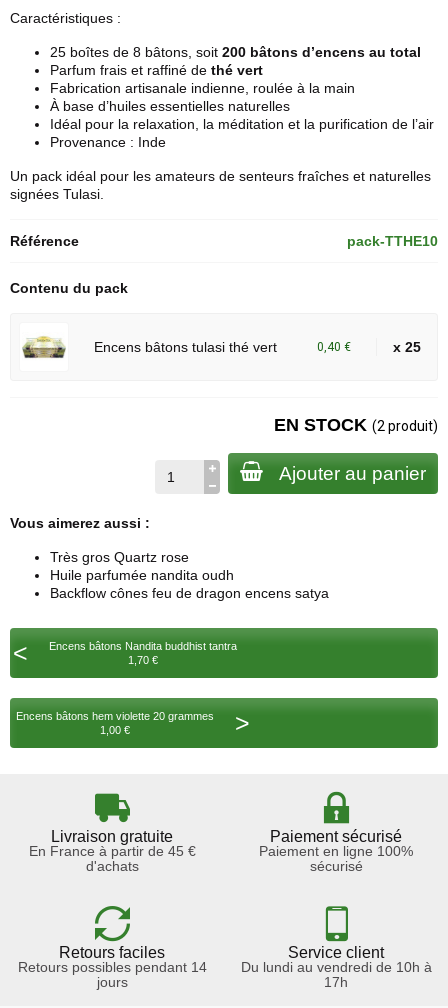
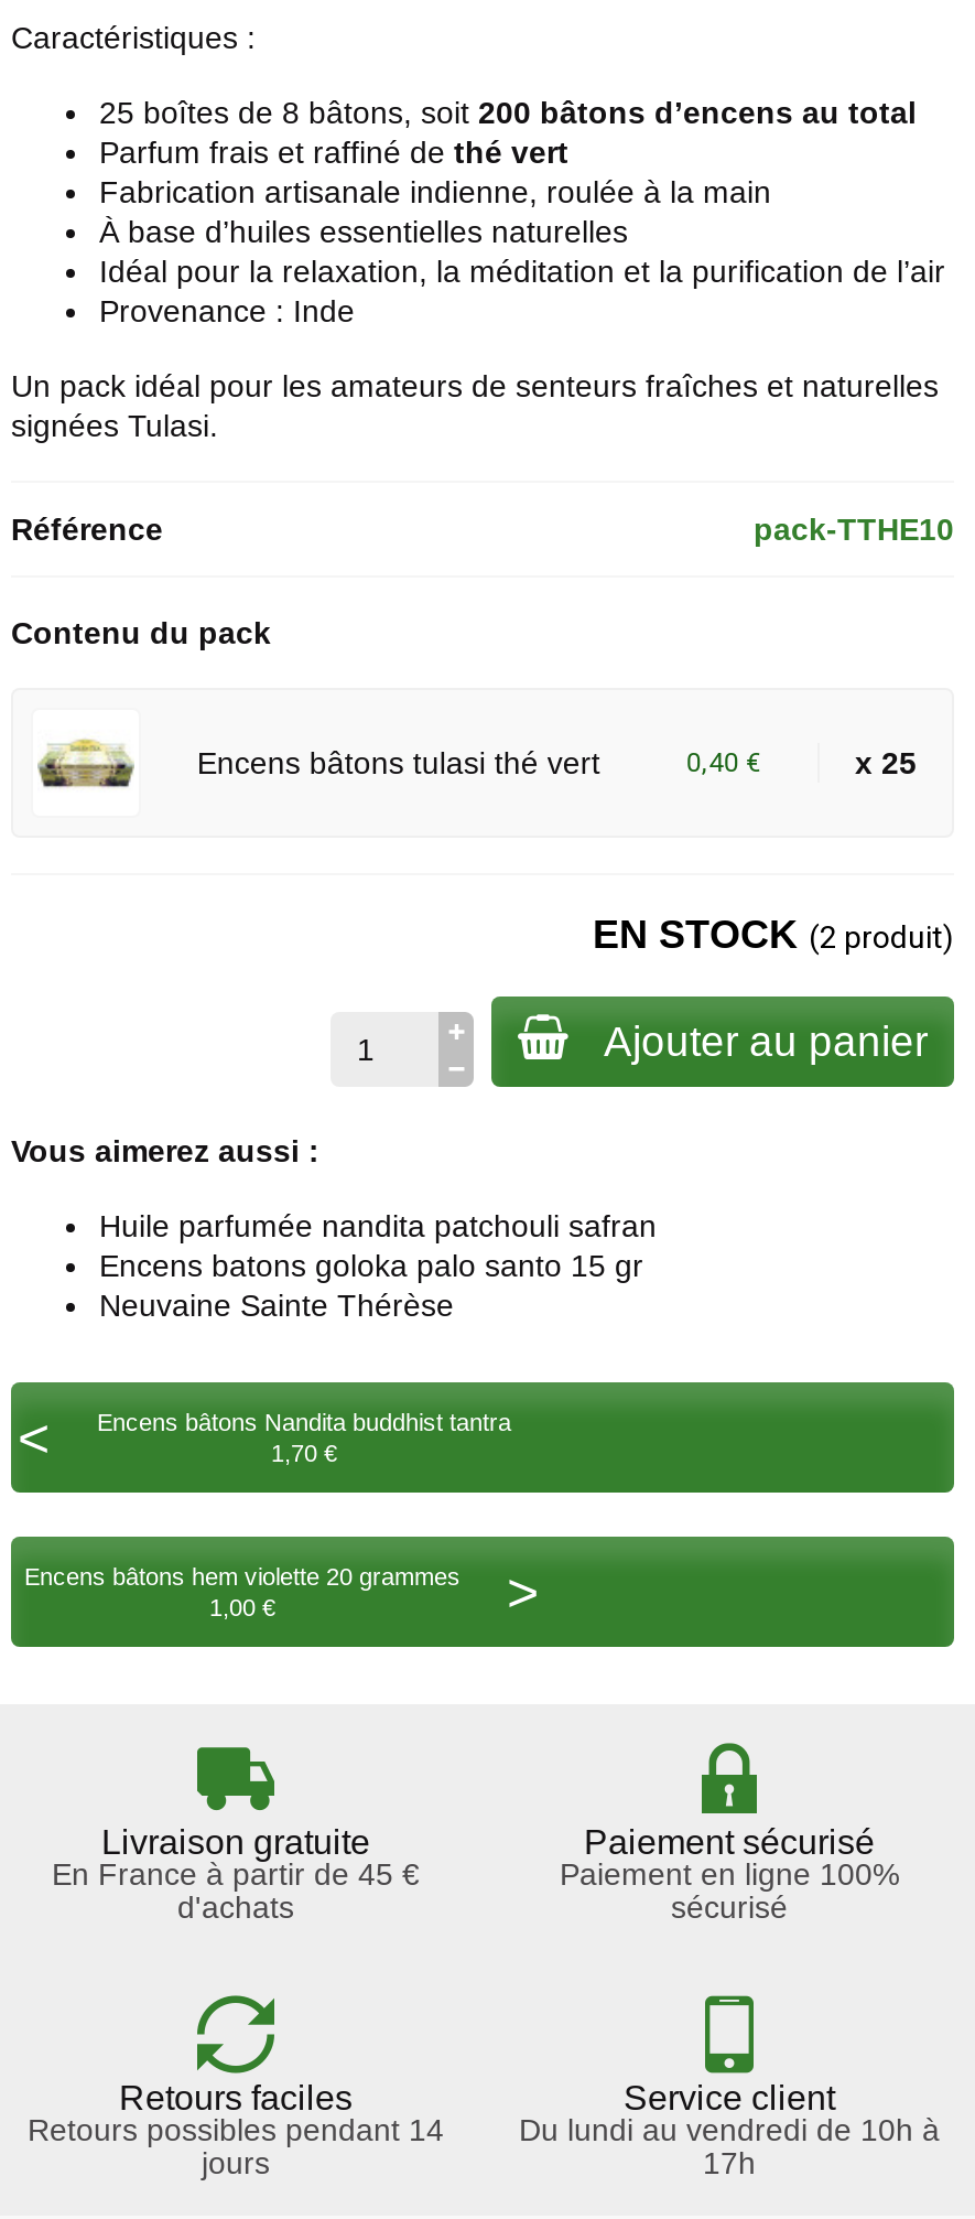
- Très gros Quartz rose
- Huile parfumée nandita oudh
- Backflow cônes feu de dragon encens satya
+ Huile parfumée nandita patchouli safran
+ Encens batons goloka palo santo 15 gr
+ Neuvaine Sainte Thérèse
